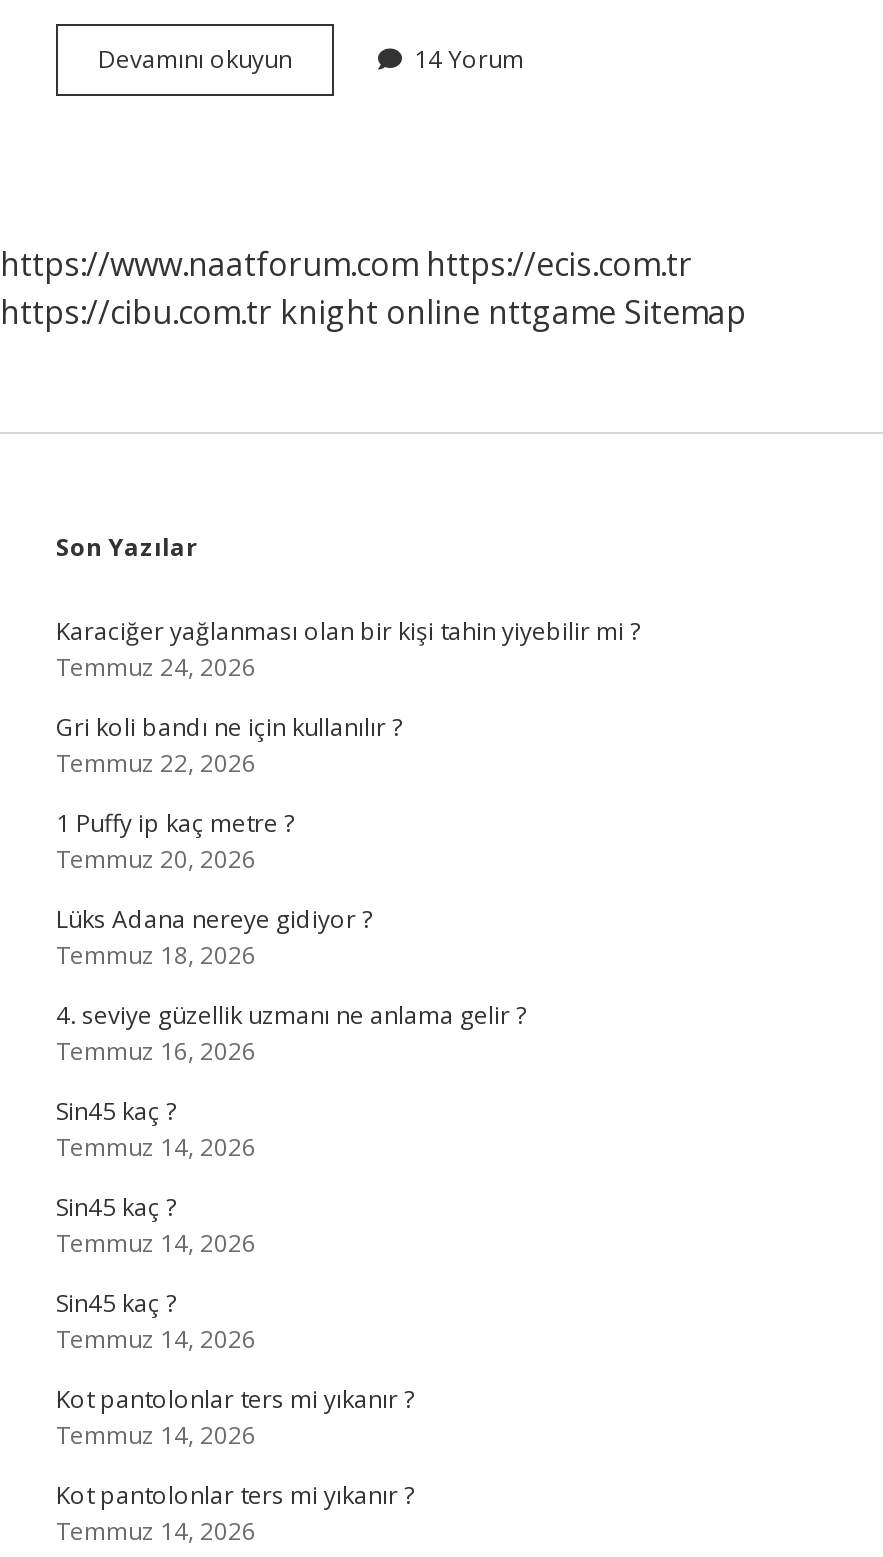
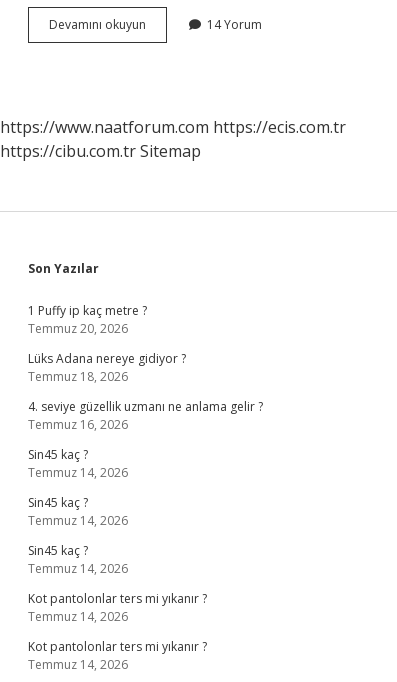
- https://cibu.com.tr knight online nttgame Sitemap
+ https://cibu.com.tr Sitemap

- Karaciğer yağlanması olan bir kişi tahin yiyebilir mi ?
- Temmuz 24, 2026
- Gri koli bandı ne için kullanılır ?
- Temmuz 22, 2026
